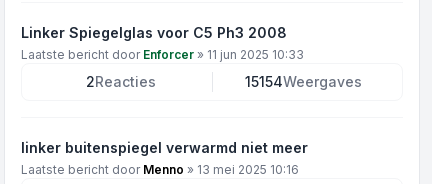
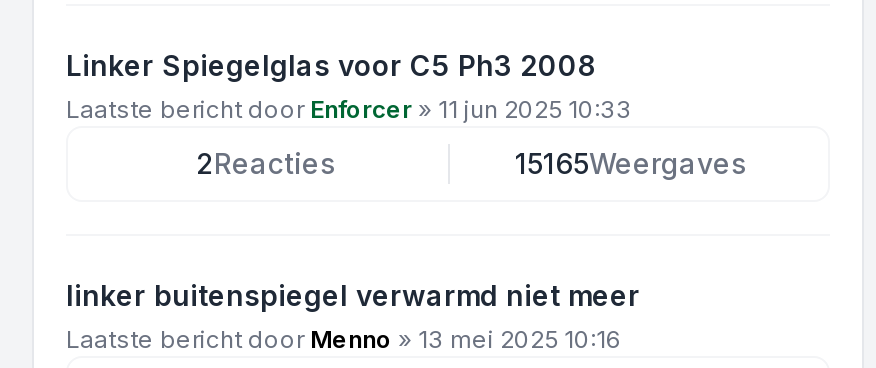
- 15154Weergaves
+ 15165Weergaves
